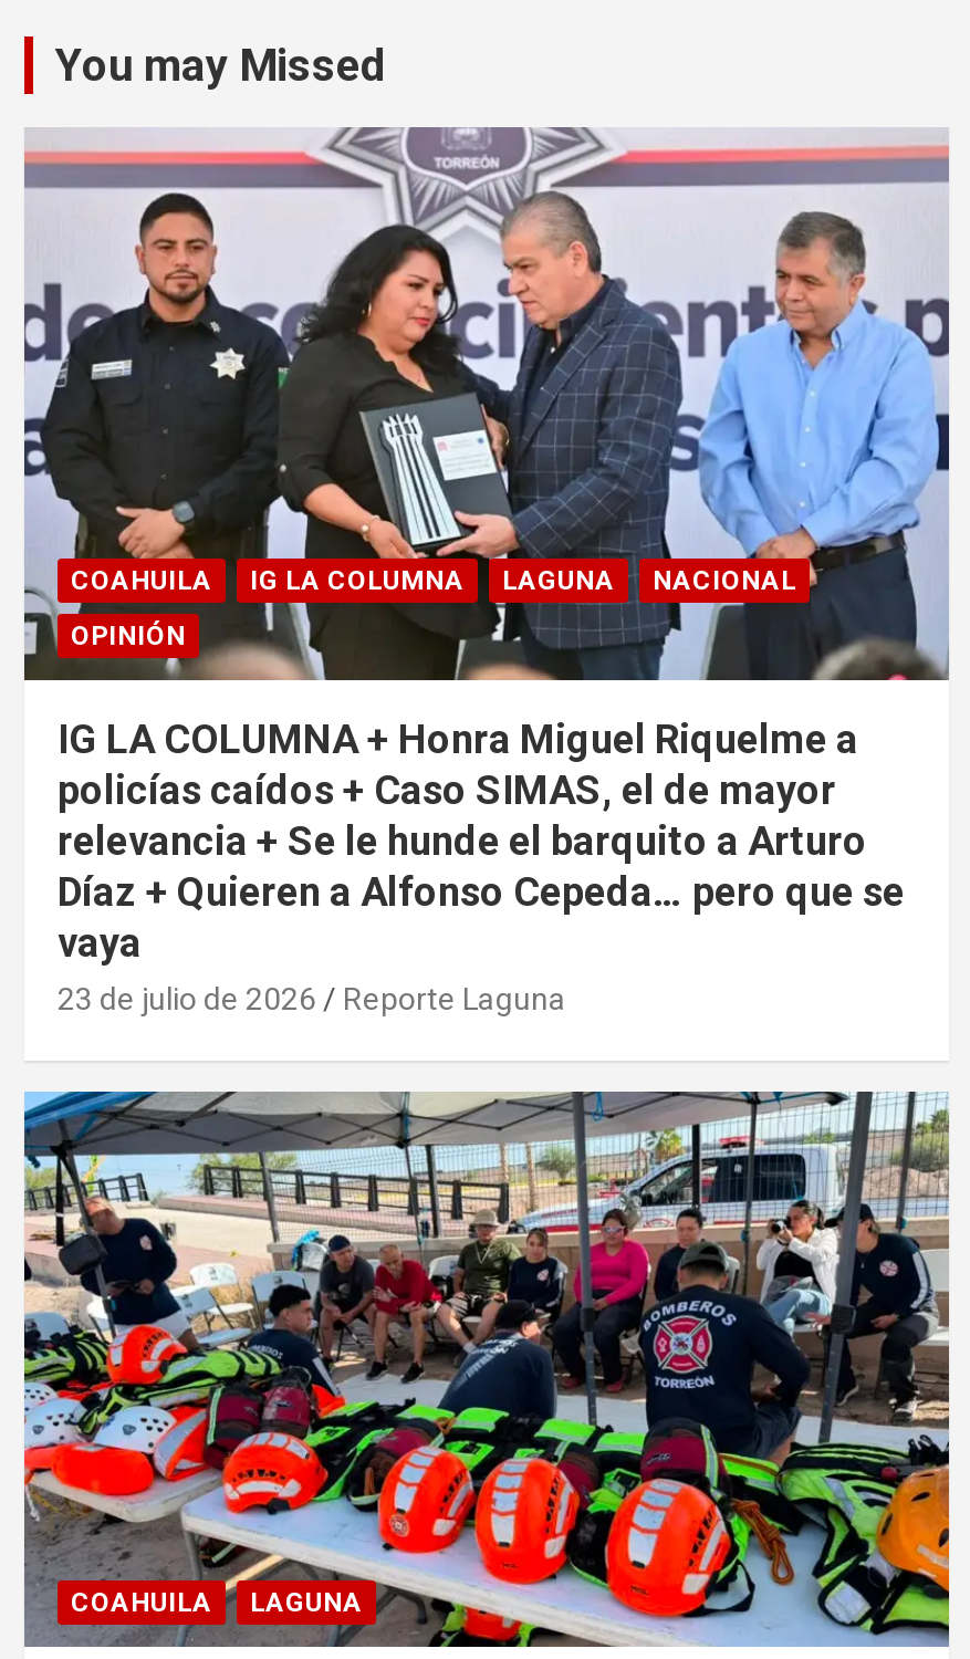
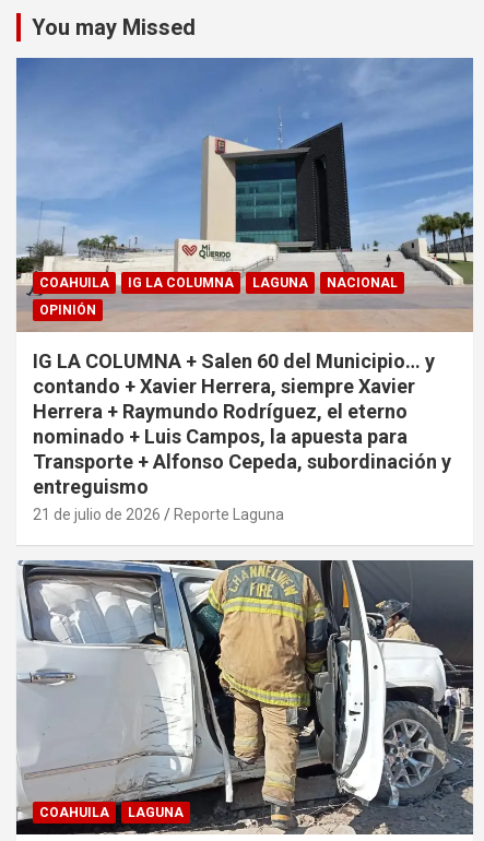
- [image]
- IG LA COLUMNA + Honra Miguel Riquelme a
- policías caídos + Caso SIMAS, el de mayor
- relevancia + Se le hunde el barquito a Arturo
- Díaz + Quieren a Alfonso Cepeda… pero que se
- vaya
- 23 de julio de 2026
+ [image]
+ IG LA COLUMNA + Salen 60 del Municipio… y
+ contando + Xavier Herrera, siempre Xavier
+ Herrera + Raymundo Rodríguez, el eterno
+ nominado + Luis Campos, la apuesta para
+ Transporte + Alfonso Cepeda, subordinación y
+ entreguismo
+ 21 de julio de 2026

- [image]
+ [image]
